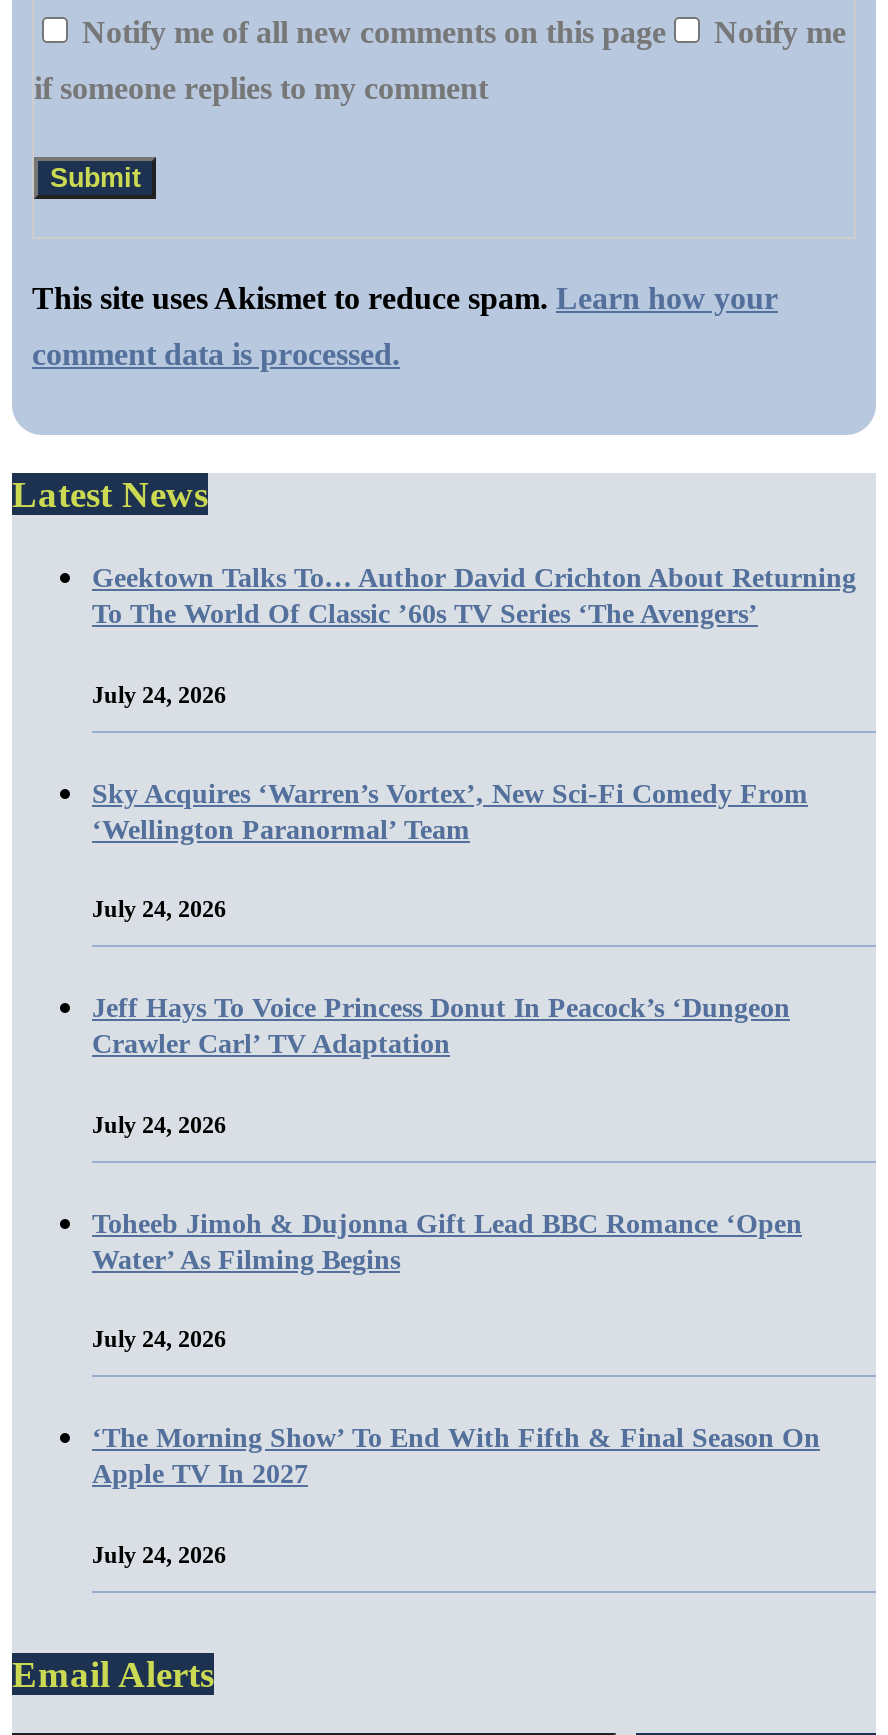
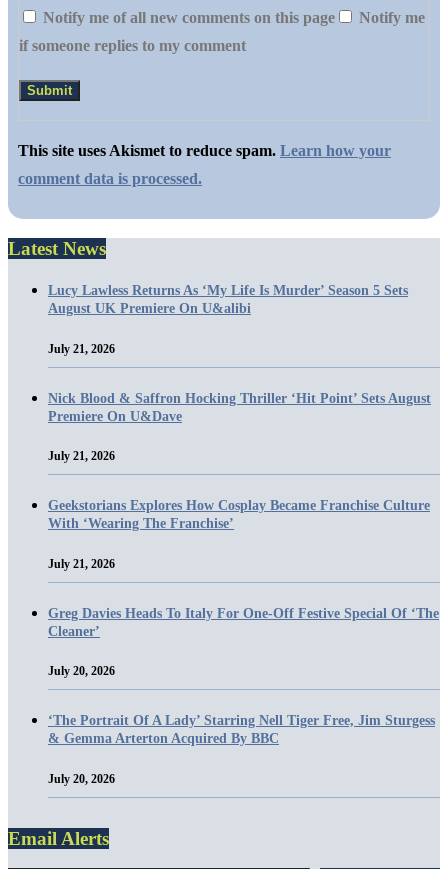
- Geektown Talks To… Author David Crichton About Returning
- To The World Of Classic ’60s TV Series ‘The Avengers’
+ Lucy Lawless Returns As ‘My Life Is Murder’ Season 5 Sets
+ August UK Premiere On U&alibi

- July 24, 2026
+ July 21, 2026

- Sky Acquires ‘Warren’s Vortex’, New Sci-Fi Comedy From
- ‘Wellington Paranormal’ Team
+ Nick Blood & Saffron Hocking Thriller ‘Hit Point’ Sets August
+ Premiere On U&Dave

- July 24, 2026
+ July 21, 2026

- Jeff Hays To Voice Princess Donut In Peacock’s ‘Dungeon
- Crawler Carl’ TV Adaptation
+ Geekstorians Explores How Cosplay Became Franchise Culture
+ With ‘Wearing The Franchise’

- July 24, 2026
+ July 21, 2026

- Toheeb Jimoh & Dujonna Gift Lead BBC Romance ‘Open
- Water’ As Filming Begins
+ Greg Davies Heads To Italy For One-Off Festive Special Of ‘The
+ Cleaner’

- July 24, 2026
+ July 20, 2026

- ‘The Morning Show’ To End With Fifth & Final Season On
- Apple TV In 2027
+ ‘The Portrait Of A Lady’ Starring Nell Tiger Free, Jim Sturgess
+ & Gemma Arterton Acquired By BBC

- July 24, 2026
+ July 20, 2026
